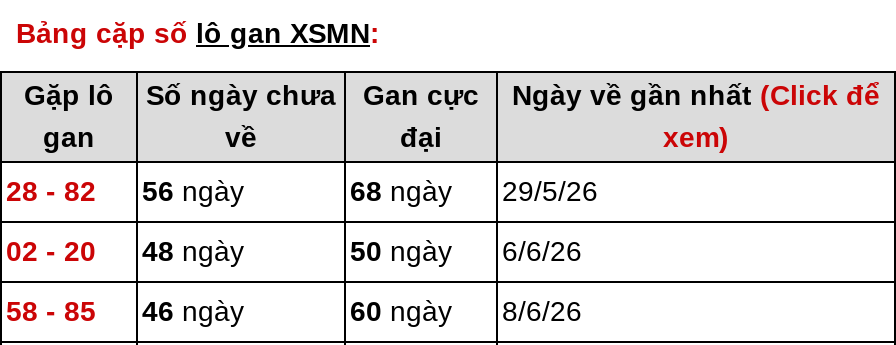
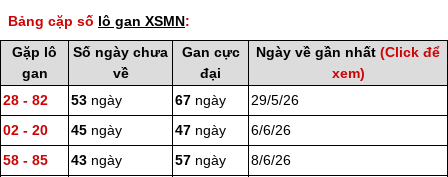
- 28 - 82 56 ngày
+ 28 - 82 53 ngày

- 68 ngày 29/5/26
+ 67 ngày 29/5/26

- 02 - 20 48 ngày
+ 02 - 20 45 ngày

- 50 ngày 6/6/26
+ 47 ngày 6/6/26

- 58 - 85 46 ngày
+ 58 - 85 43 ngày

- 60 ngày 8/6/26
+ 57 ngày 8/6/26
